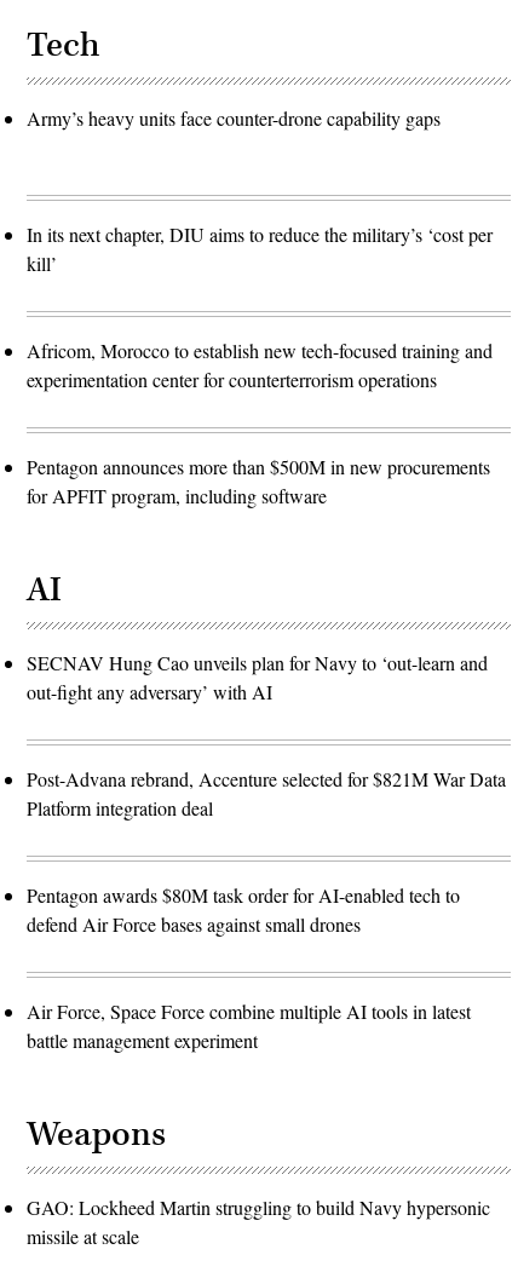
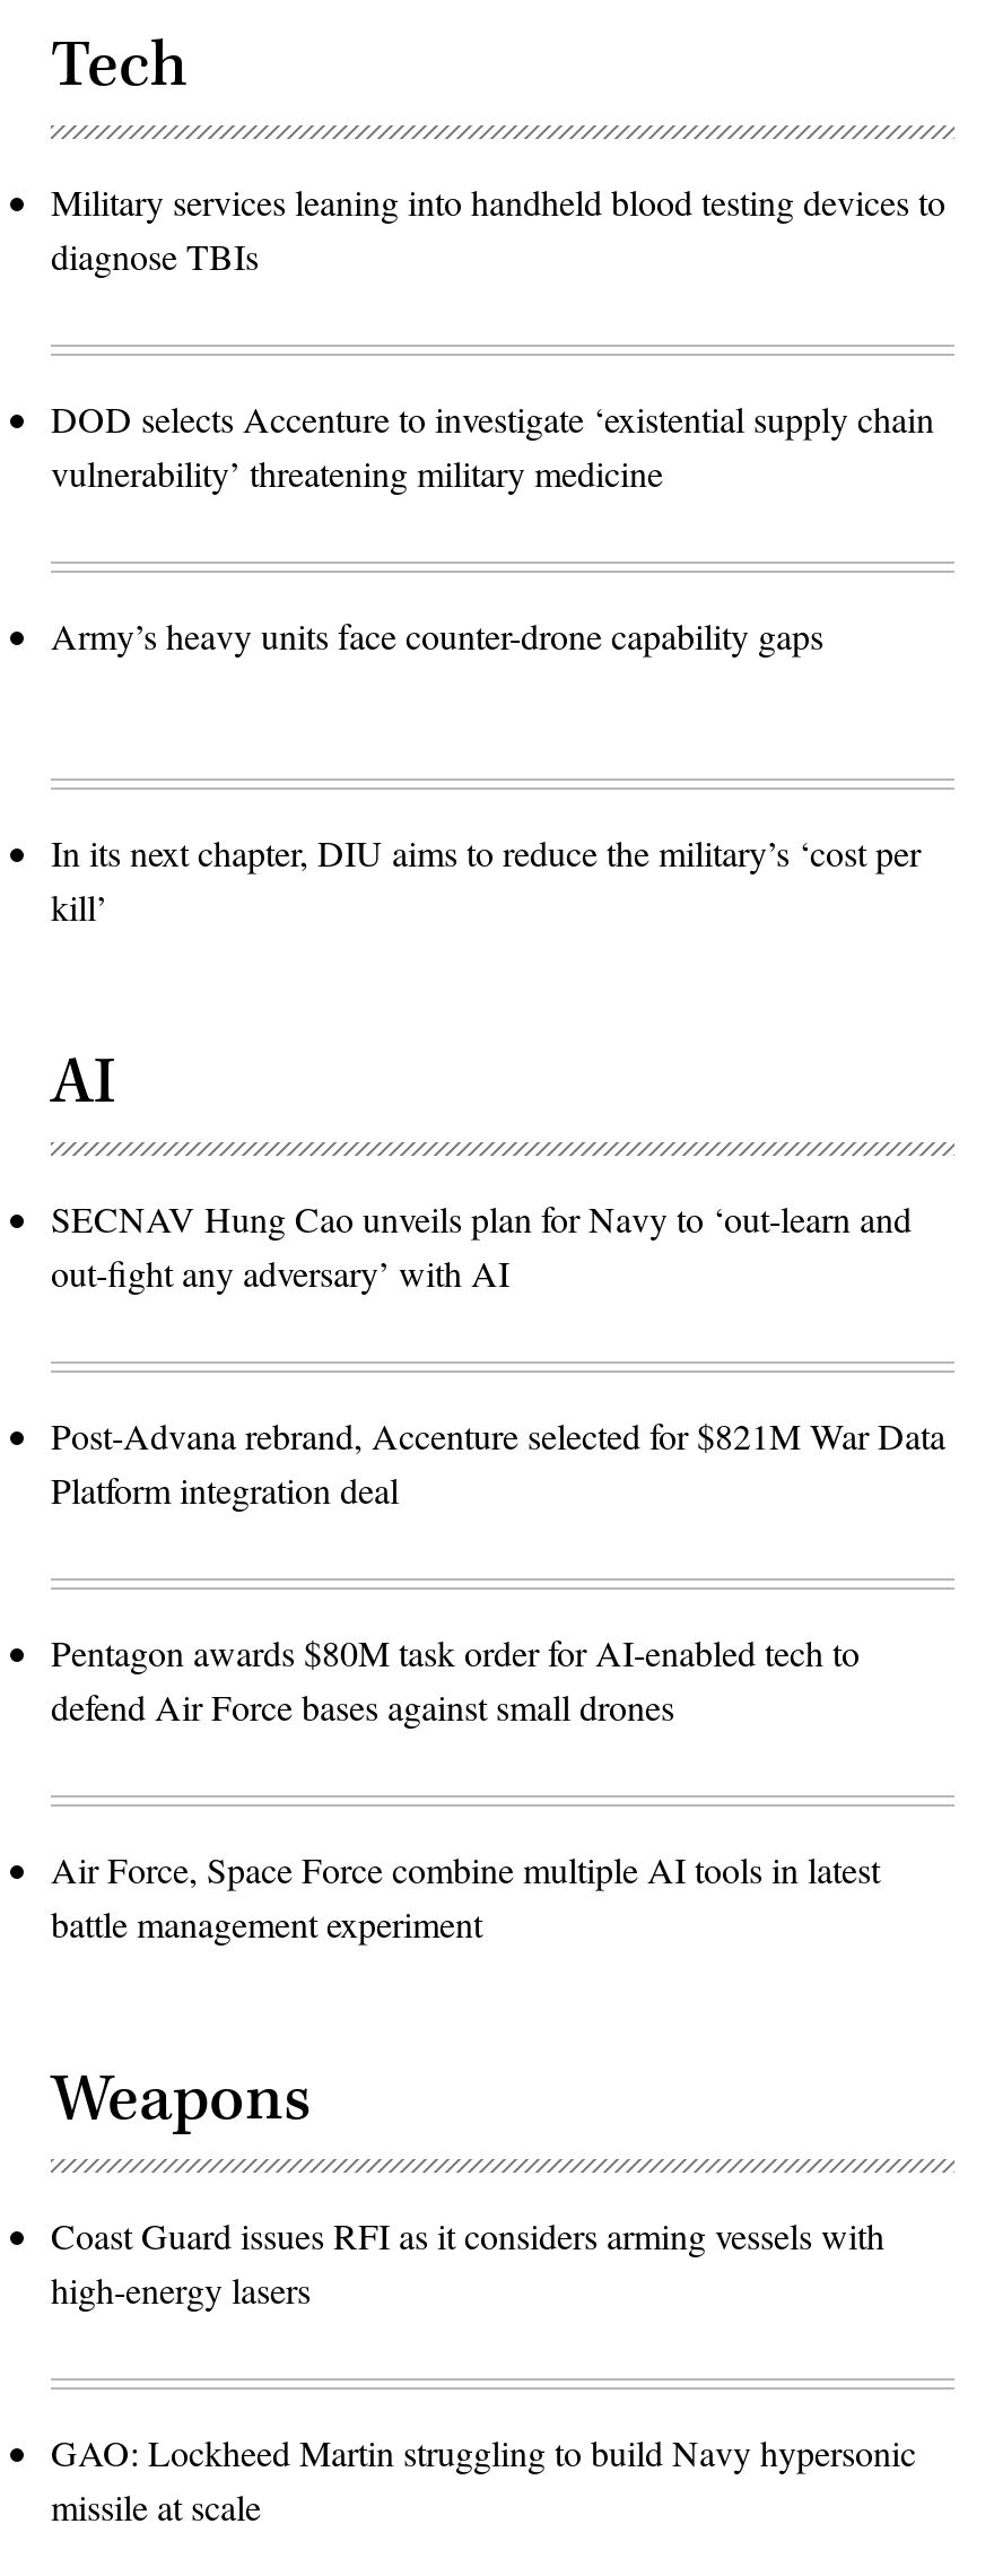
+ Military services leaning into handheld blood testing devices to
+ diagnose TBIs
+ DOD selects Accenture to investigate ‘existential supply chain
+ vulnerability’ threatening military medicine

moved down: Army’s heavy units face counter-drone capability gaps | In its next chapter, DIU aims to reduce the military’s ‘cost per | kill’

- Africom, Morocco to establish new tech-focused training and
- experimentation center for counterterrorism operations
- Pentagon announces more than $500M in new procurements
- for APFIT program, including software

+ Coast Guard issues RFI as it considers arming vessels with
+ high-energy lasers
